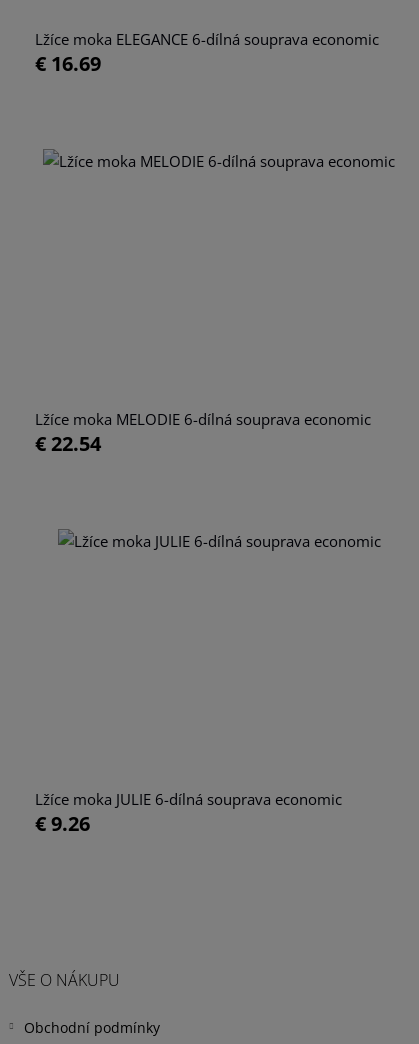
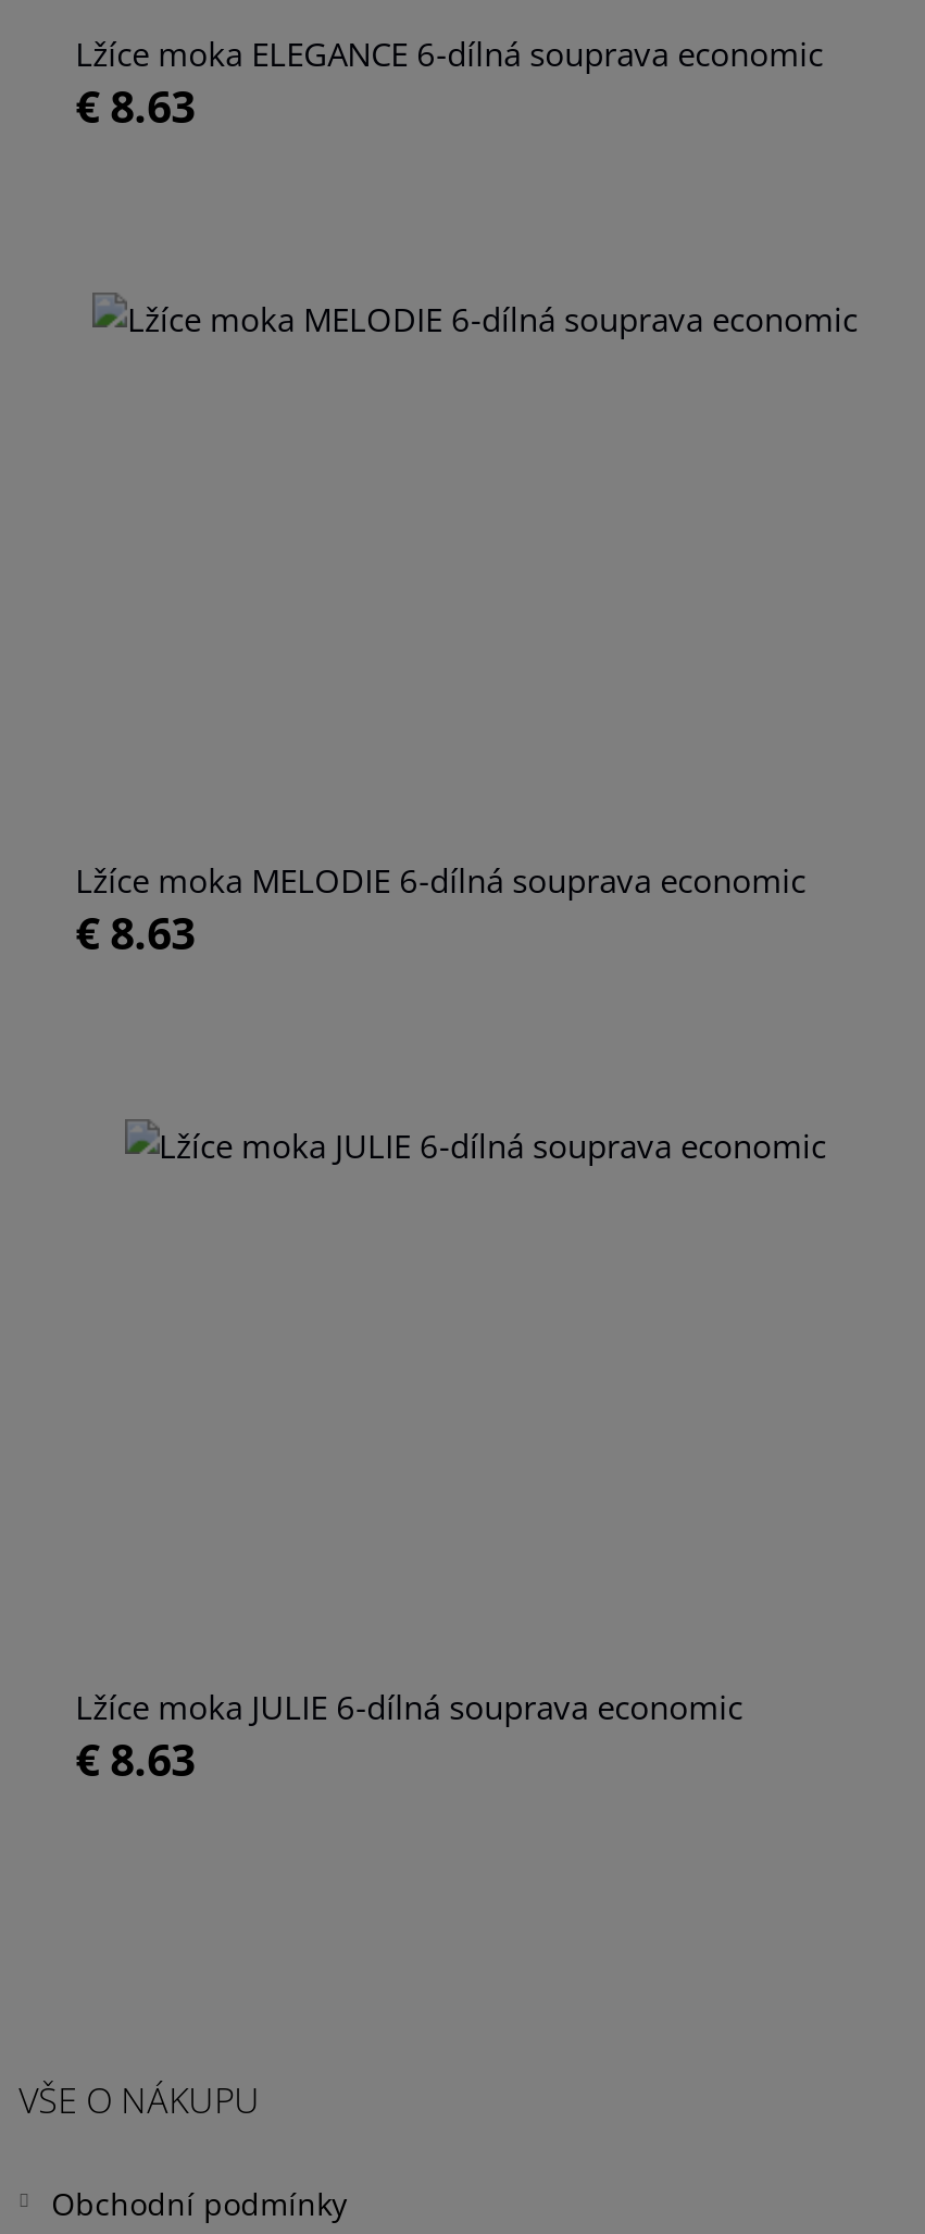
- € 16.69
+ € 8.63

- € 22.54
+ € 8.63

- € 9.26
+ € 8.63
